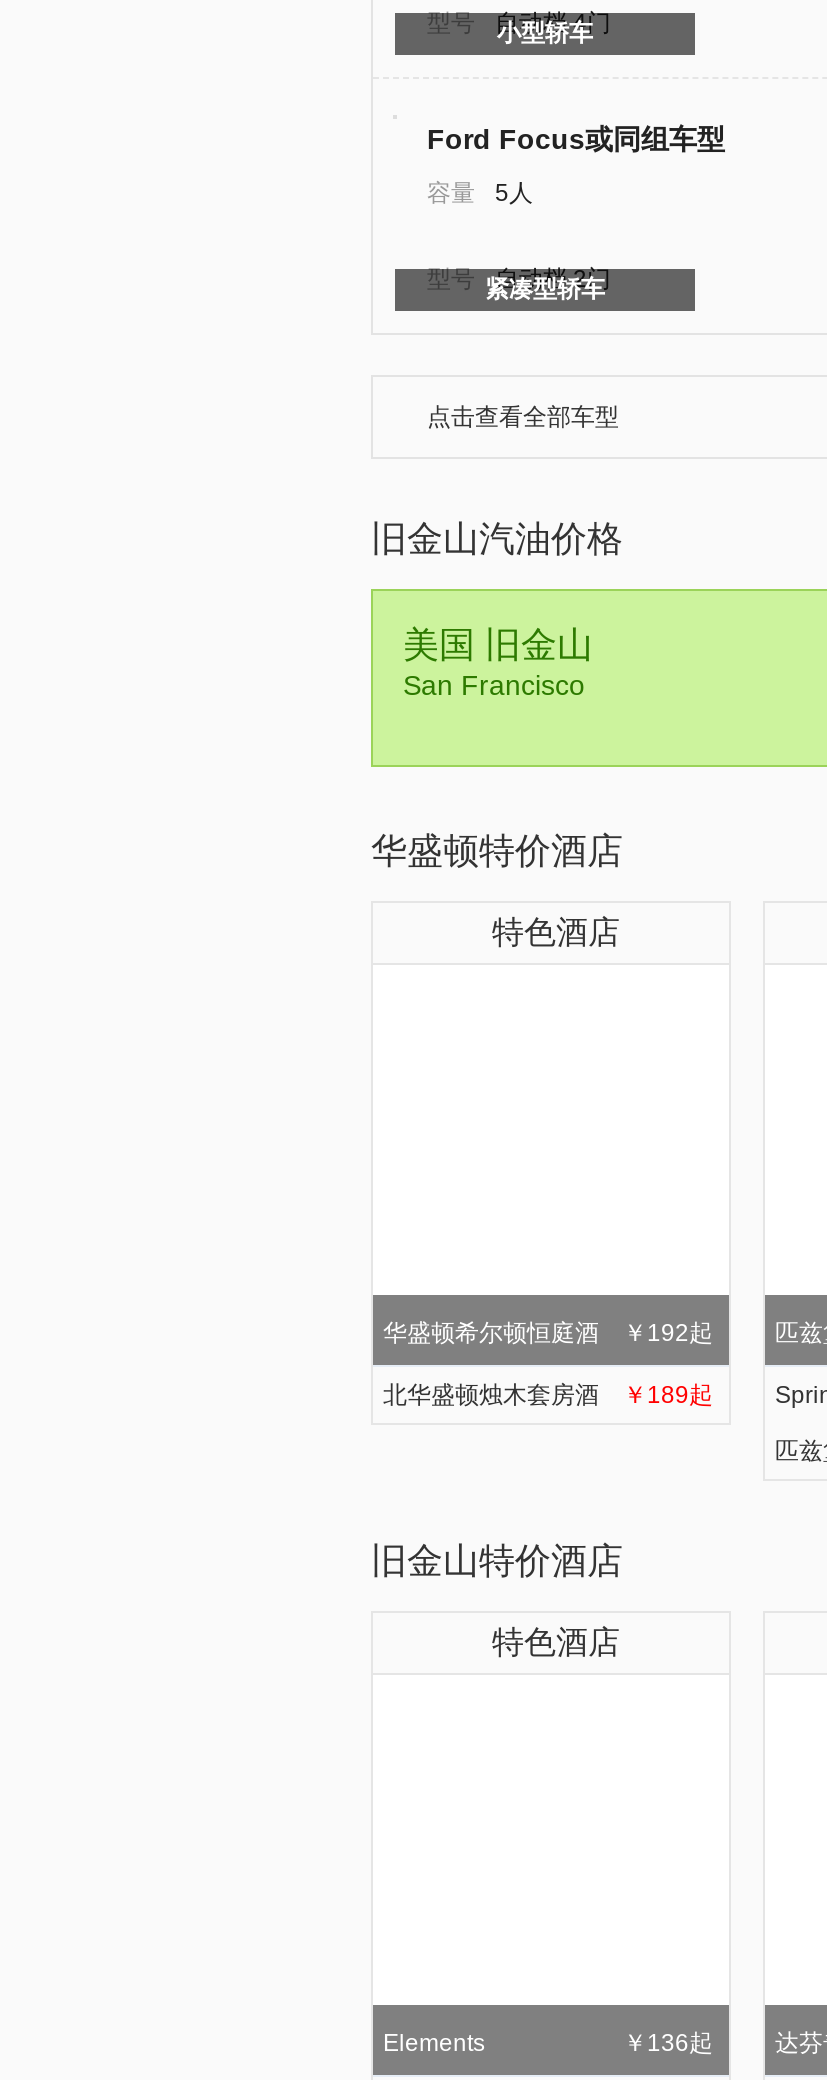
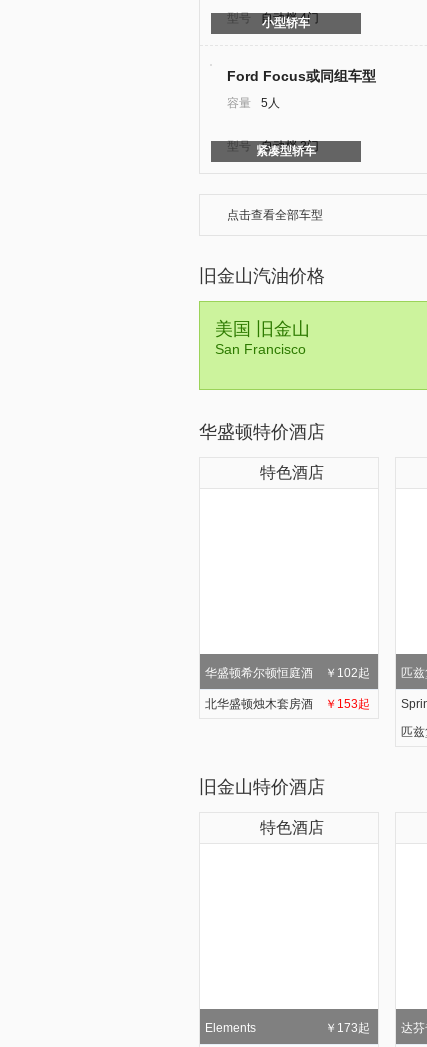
- 华盛顿希尔顿恒庭酒 ￥192起
+ 华盛顿希尔顿恒庭酒 ￥102起

- 北华盛顿烛木套房酒 ￥189起
+ 北华盛顿烛木套房酒 ￥153起

- ￥136起
+ ￥173起
